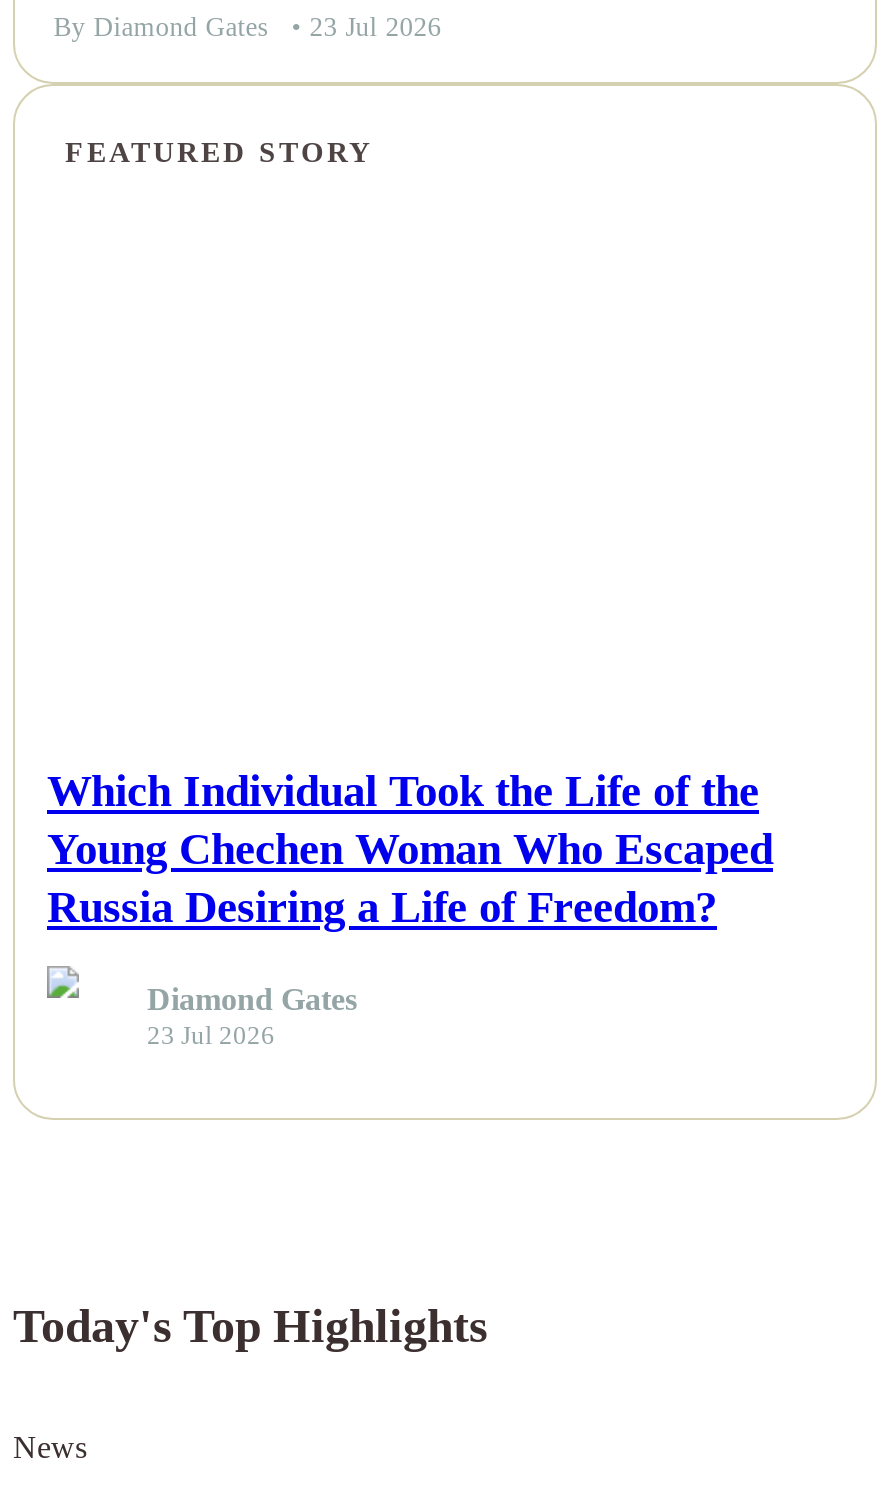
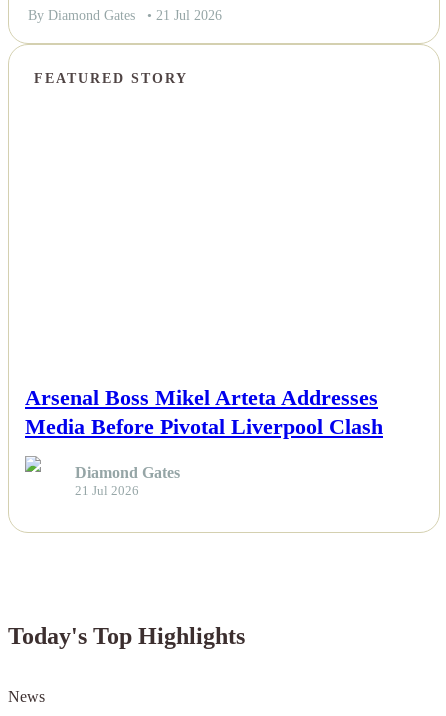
- By Diamond Gates • 23 Jul 2026
+ By Diamond Gates • 21 Jul 2026

- Which Individual Took the Life of the
- Young Chechen Woman Who Escaped
- Russia Desiring a Life of Freedom?
+ Arsenal Boss Mikel Arteta Addresses
+ Media Before Pivotal Liverpool Clash

- 23 Jul 2026
+ 21 Jul 2026
